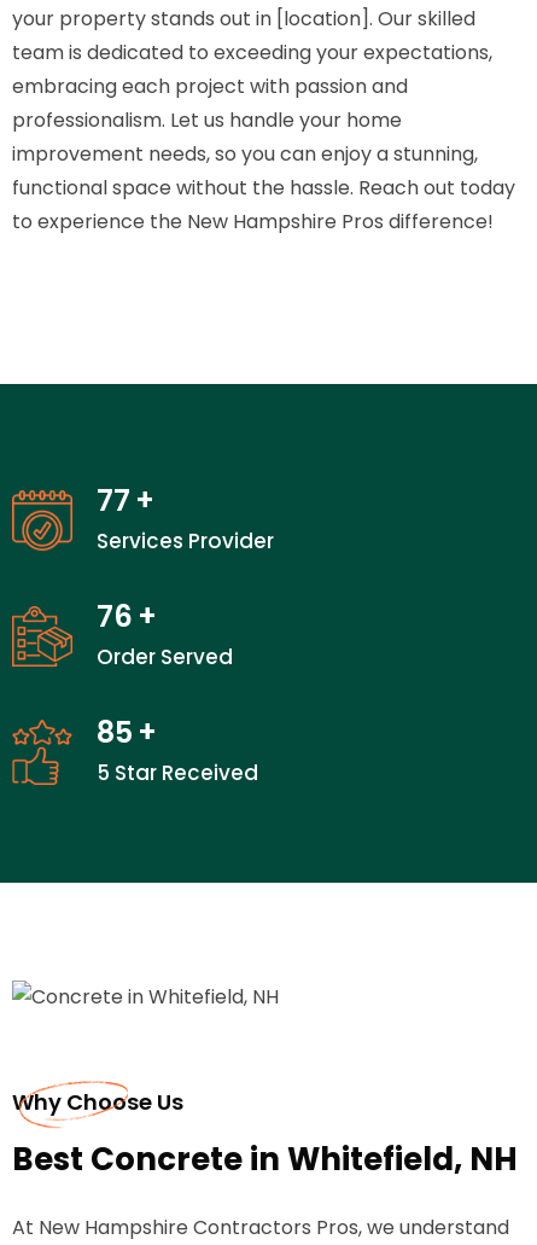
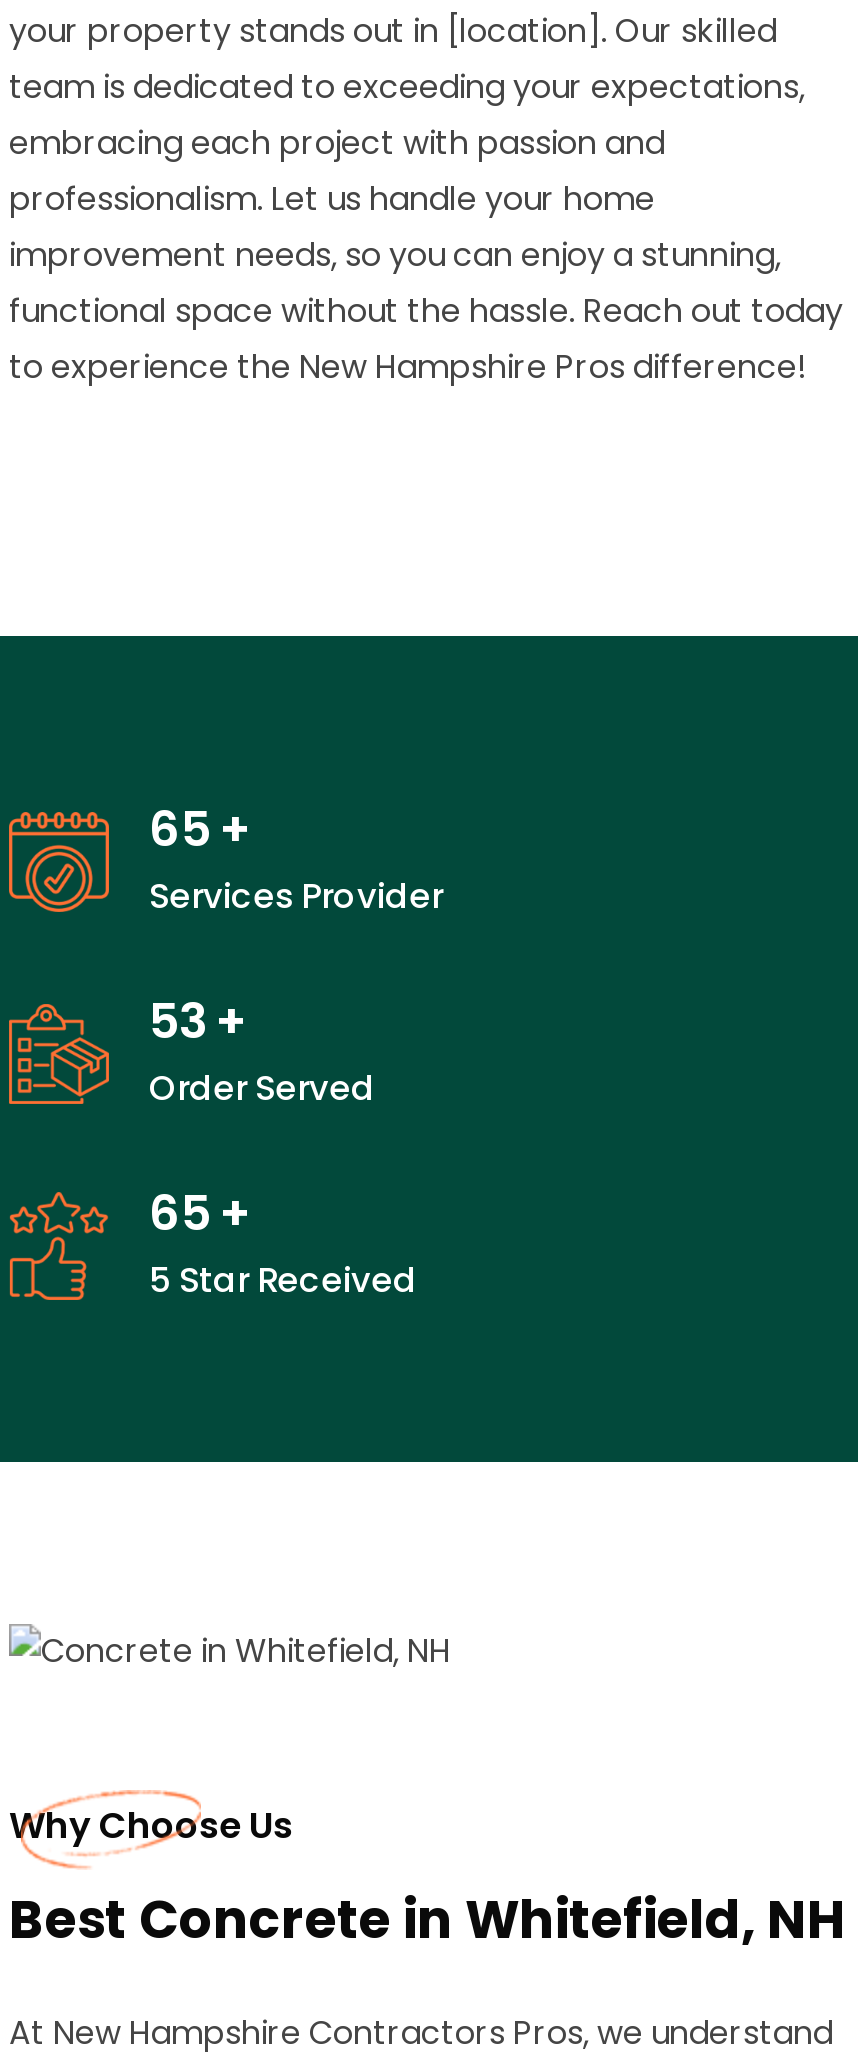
- 77 +
+ 65 +

- 76 +
+ 53 +

- 85 +
+ 65 +
